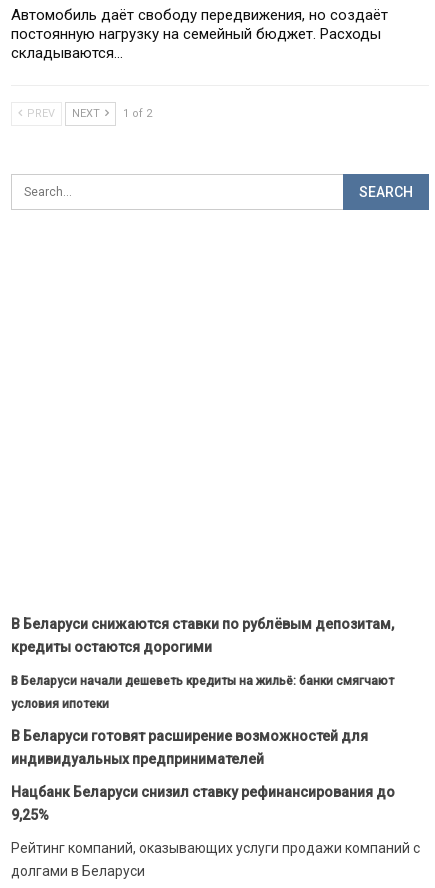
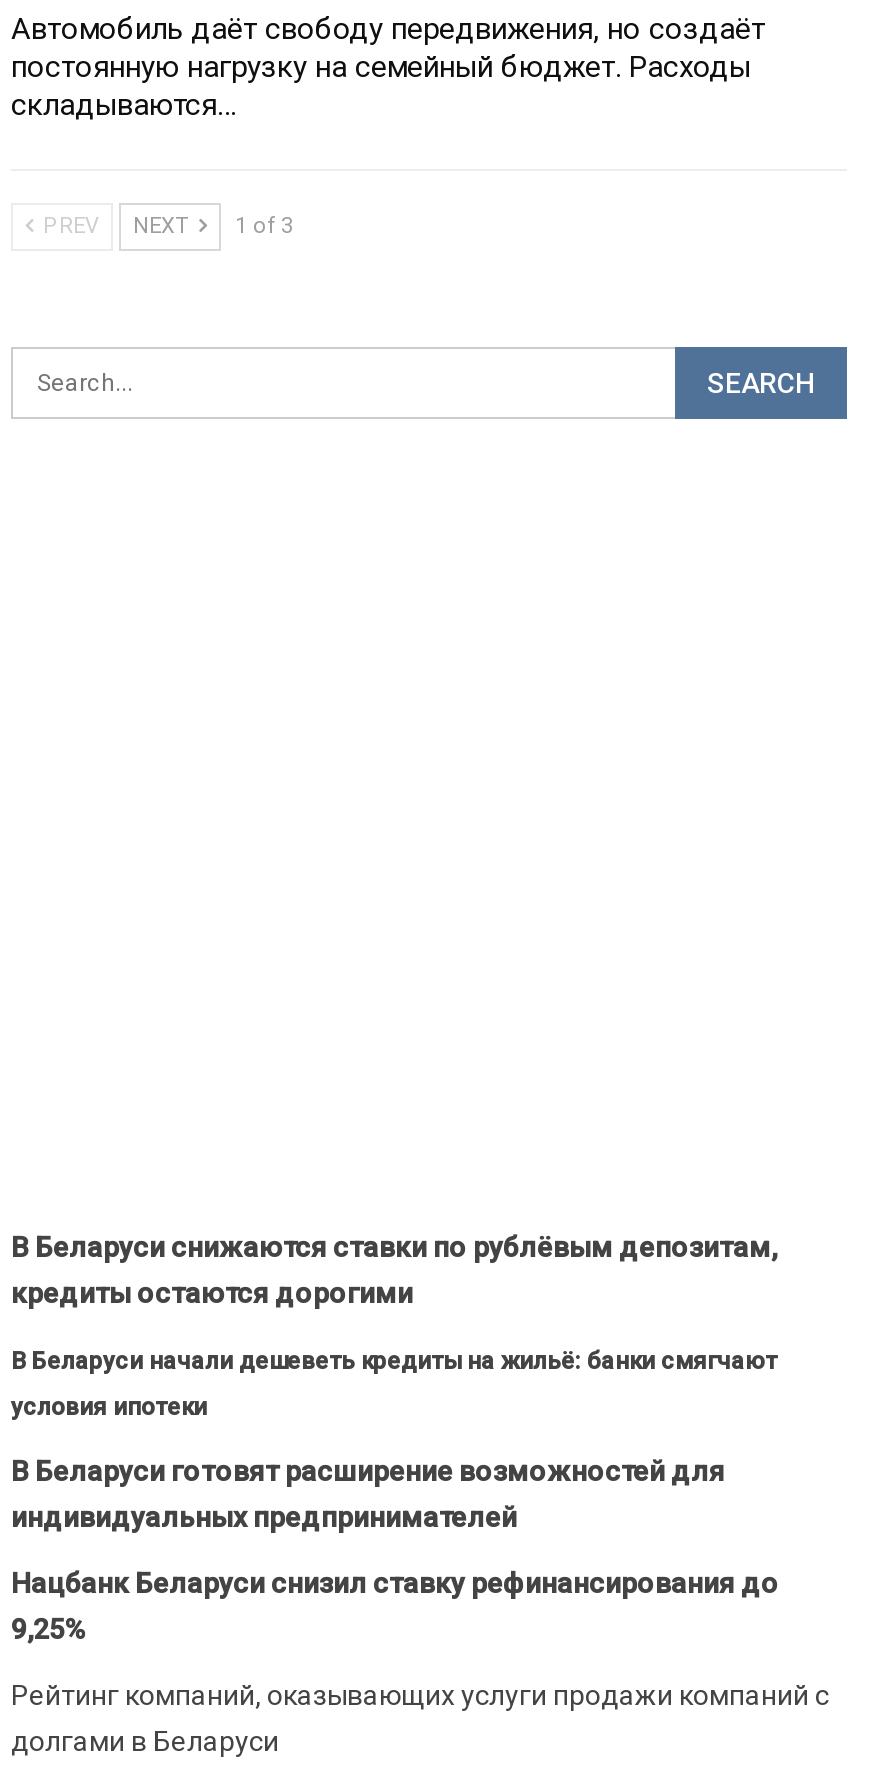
- PREV NEXT 1 of 2
+ PREV NEXT 1 of 3
